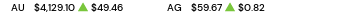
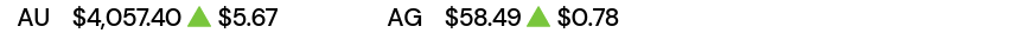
- $4,129.10
+ $4,057.40

- $49.46
+ $5.67

- $59.67
+ $58.49

- $0.82
+ $0.78
